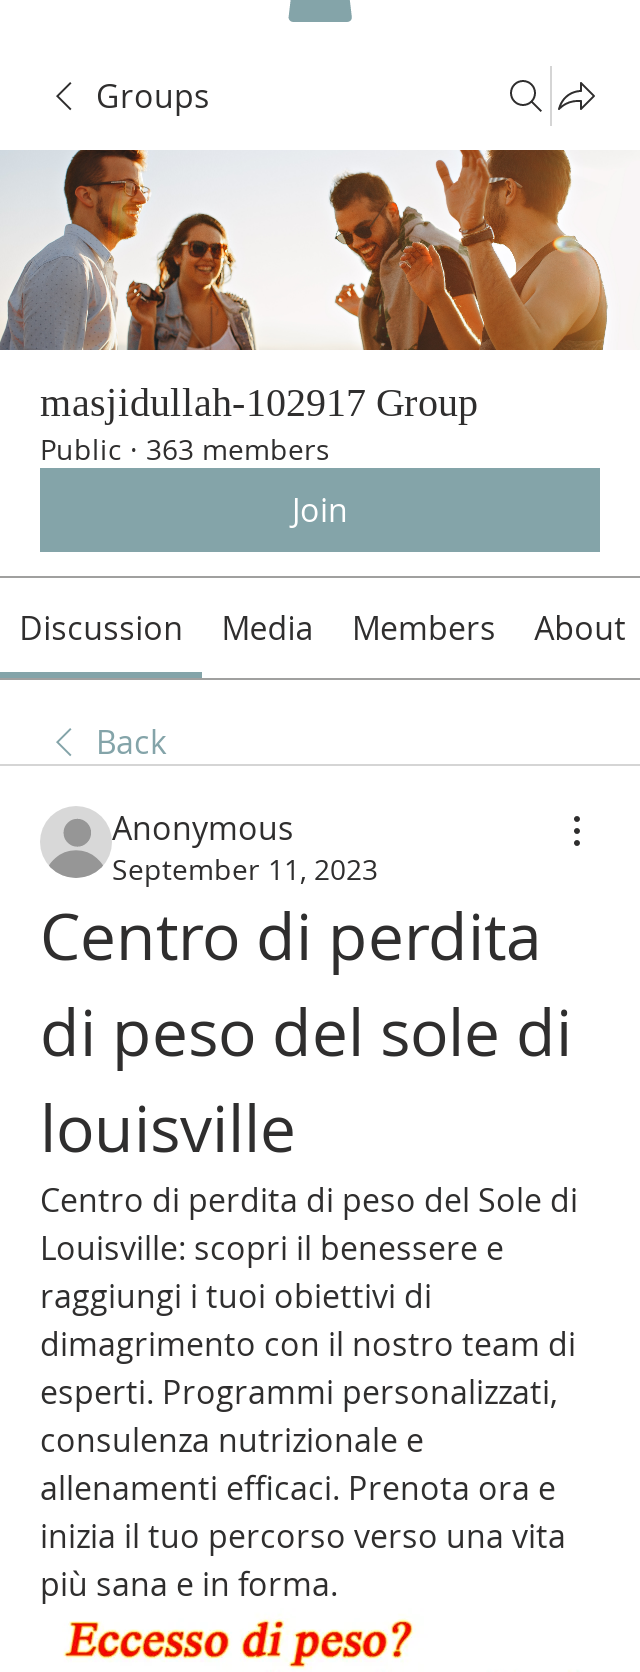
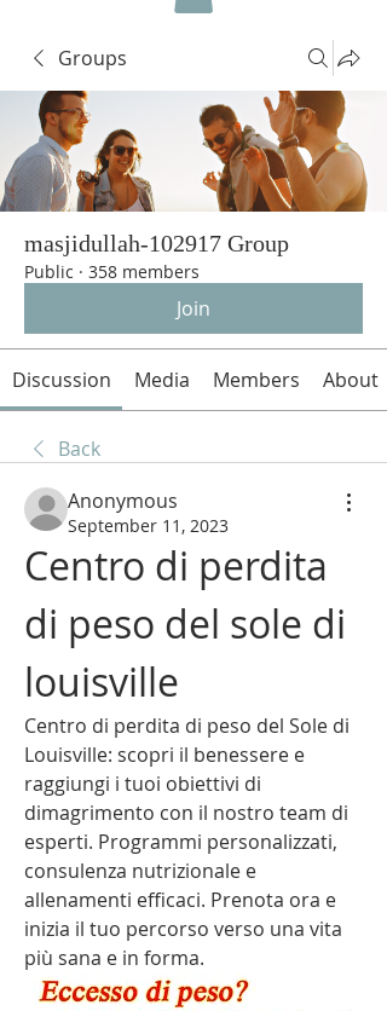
- Public · 363 members
+ Public · 358 members
